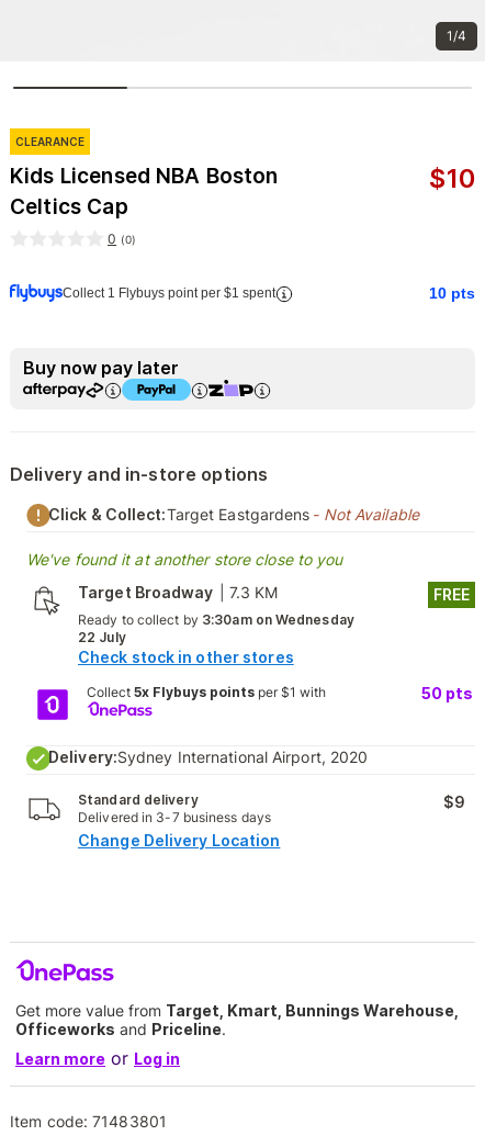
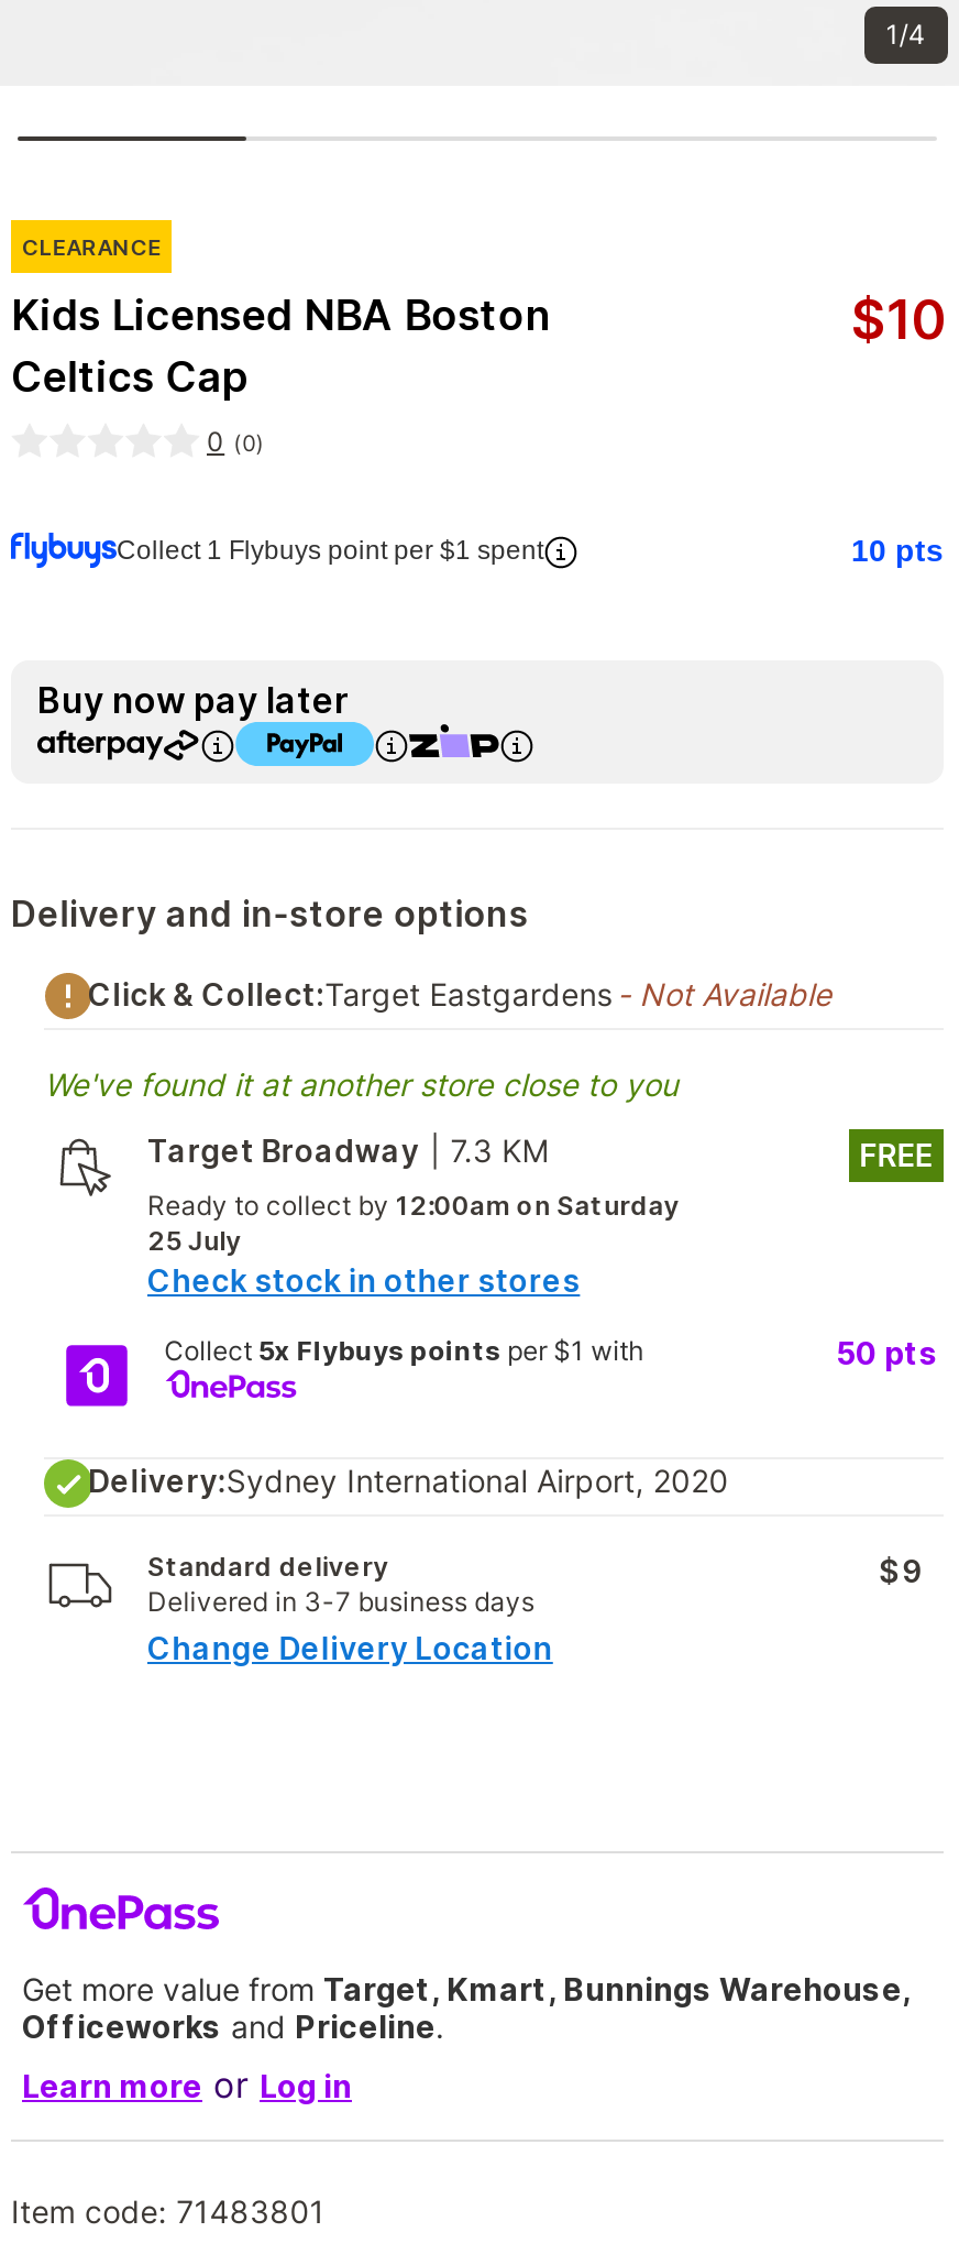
- Ready to collect by 3:30am on Wednesday
+ Ready to collect by 12:00am on Saturday

- 22 July
+ 25 July
